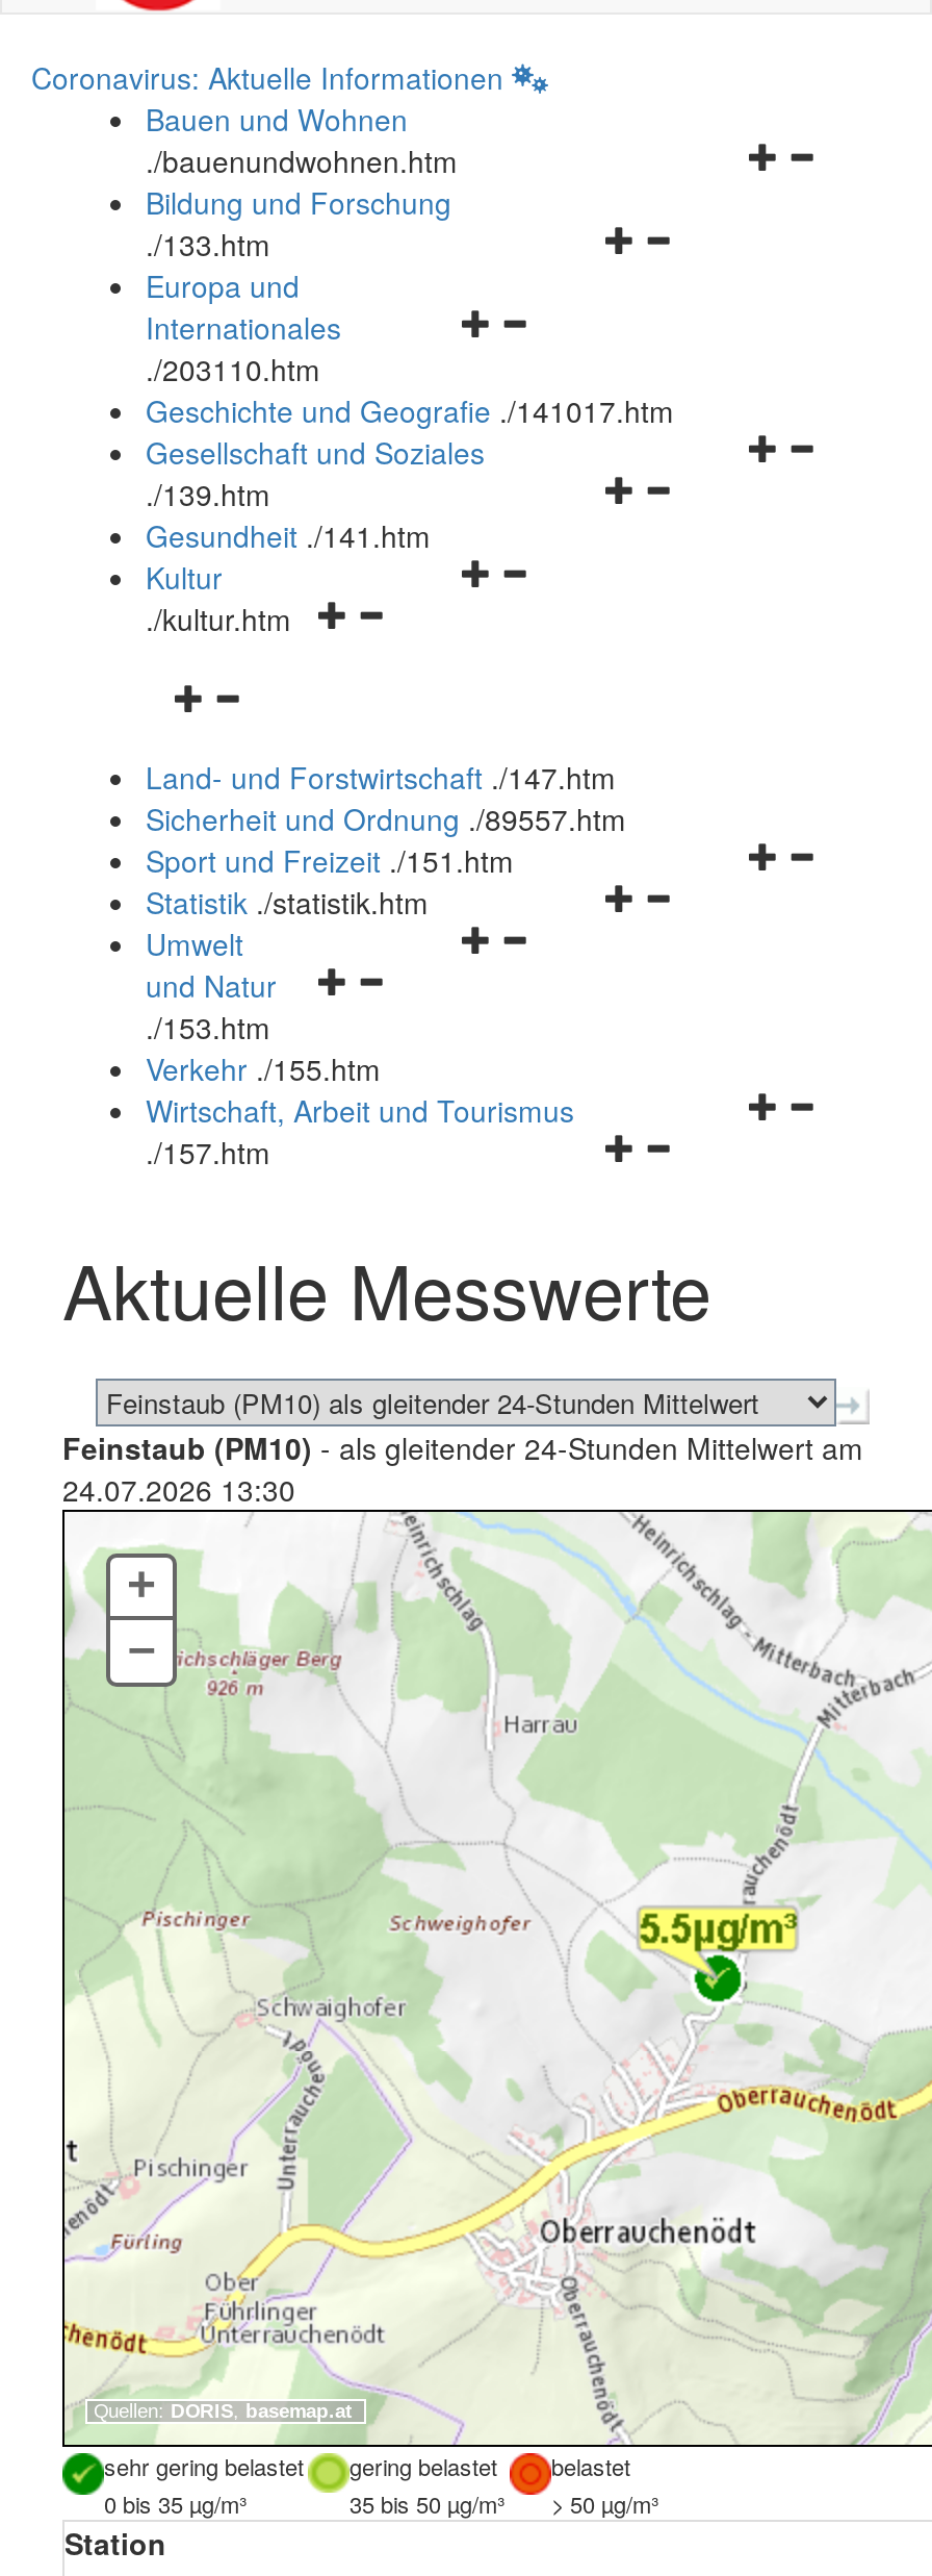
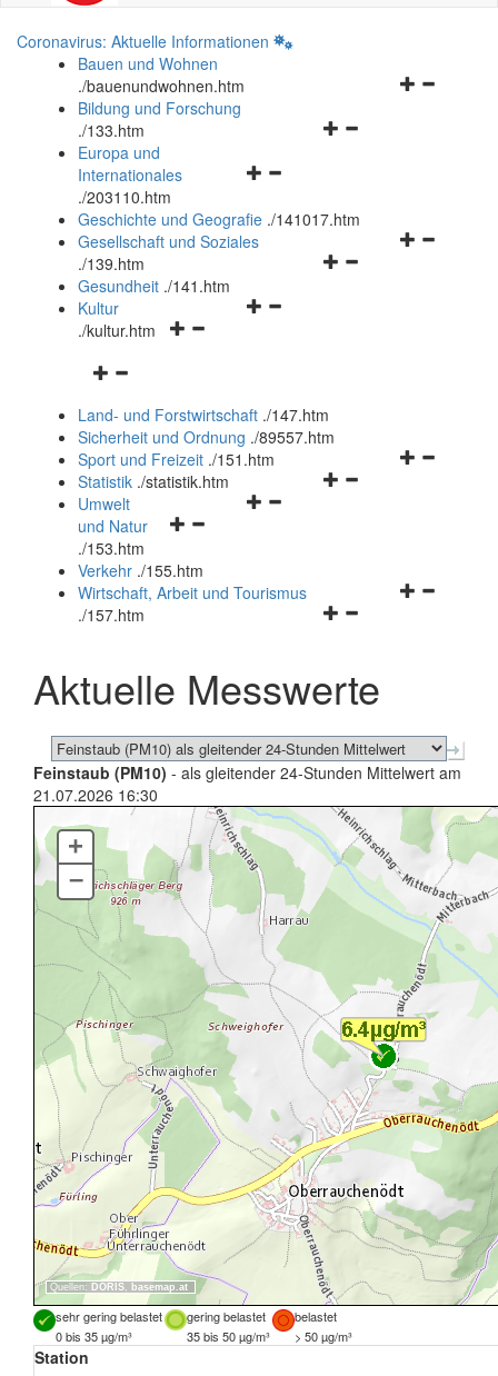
- 24.07.2026 13:30
+ 21.07.2026 16:30
